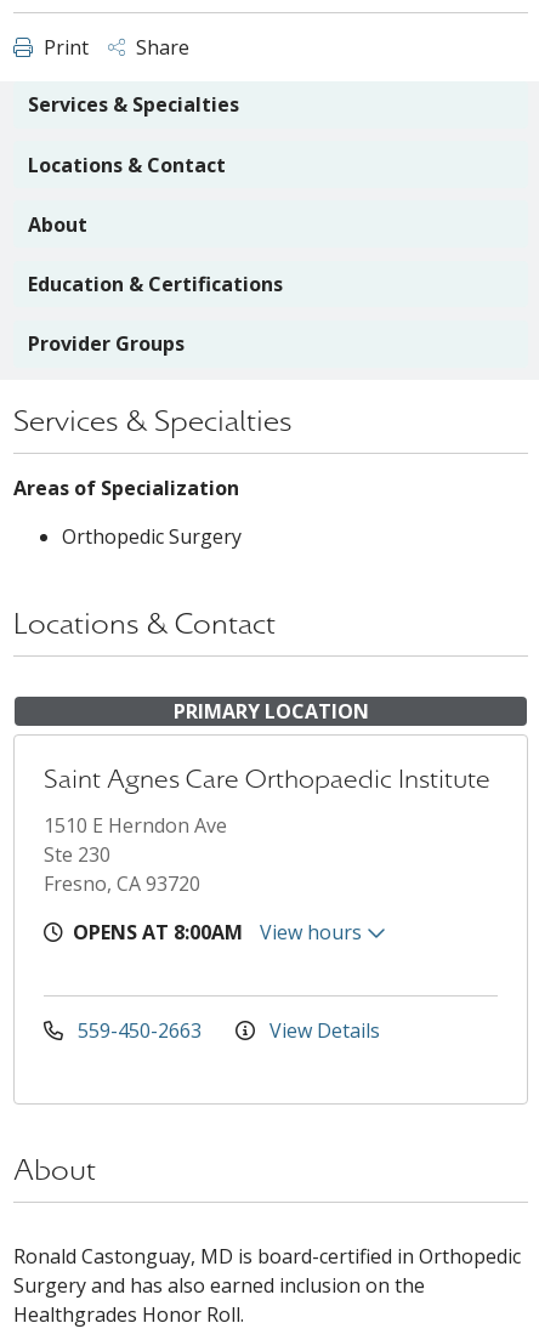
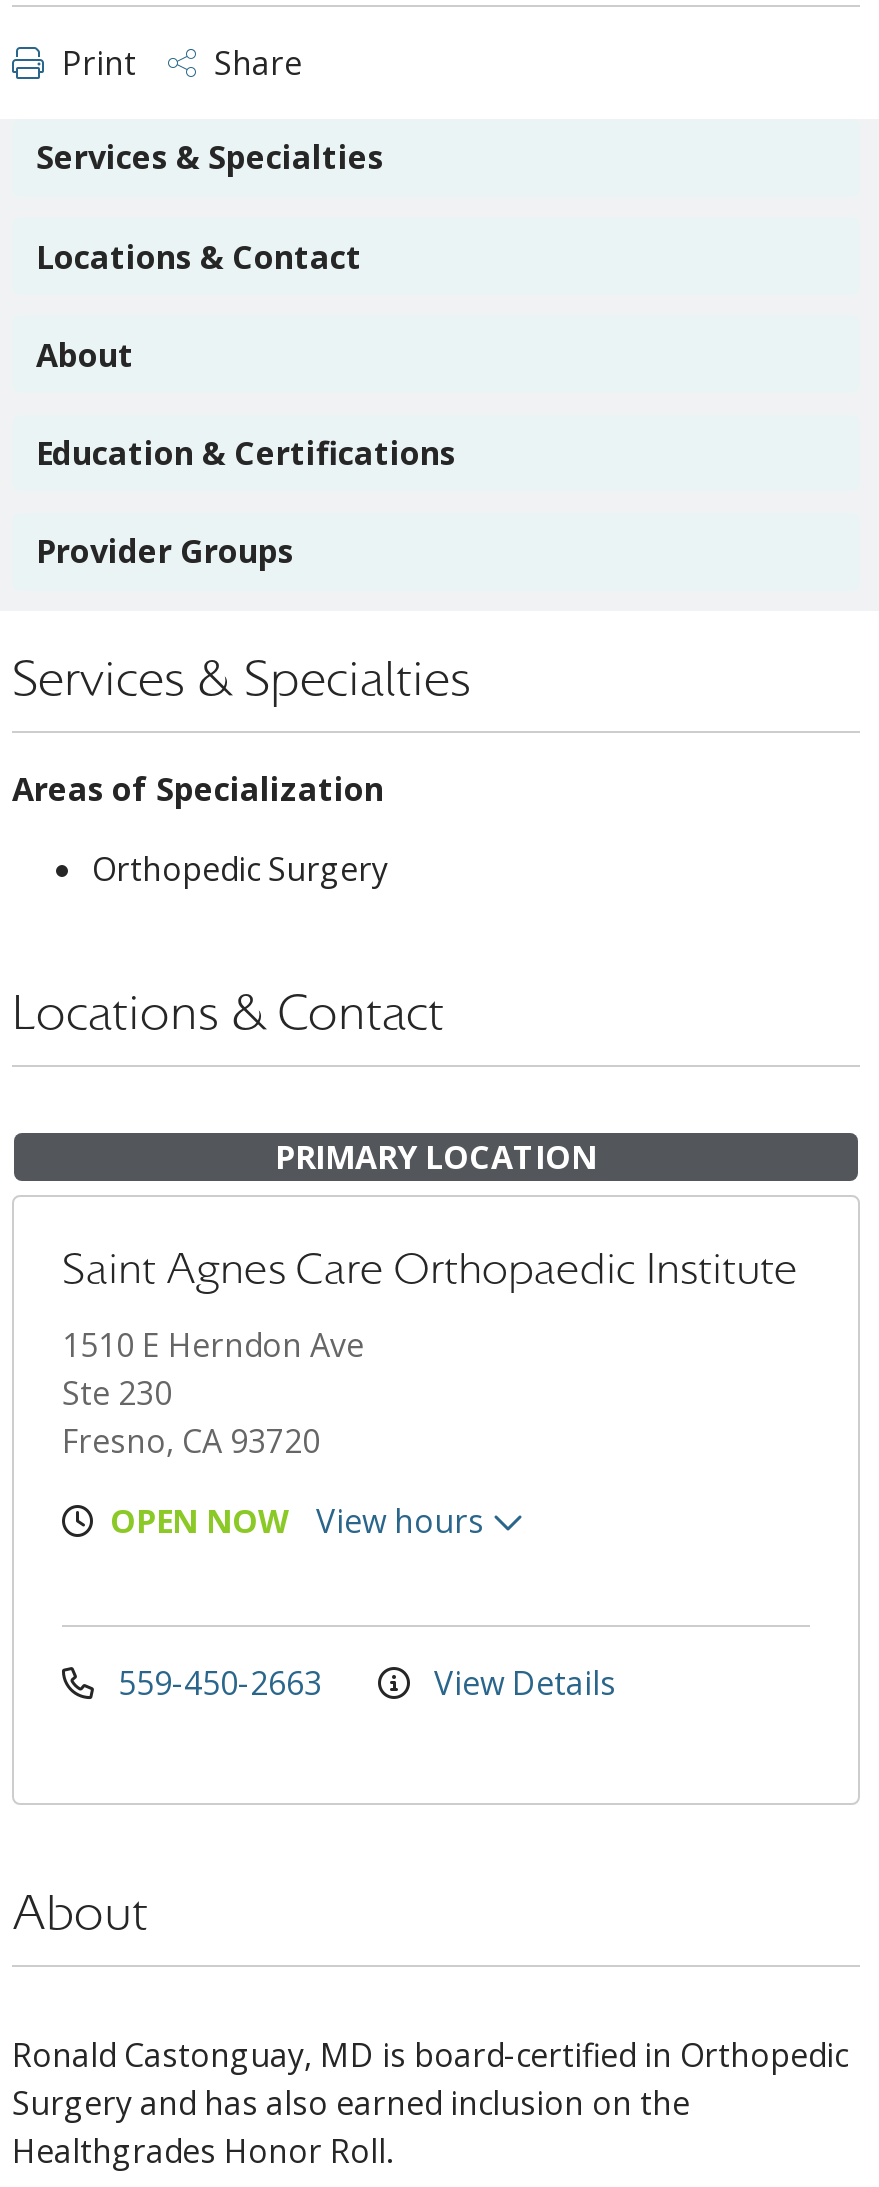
- OPENS AT 8:00AM
+ OPEN NOW
